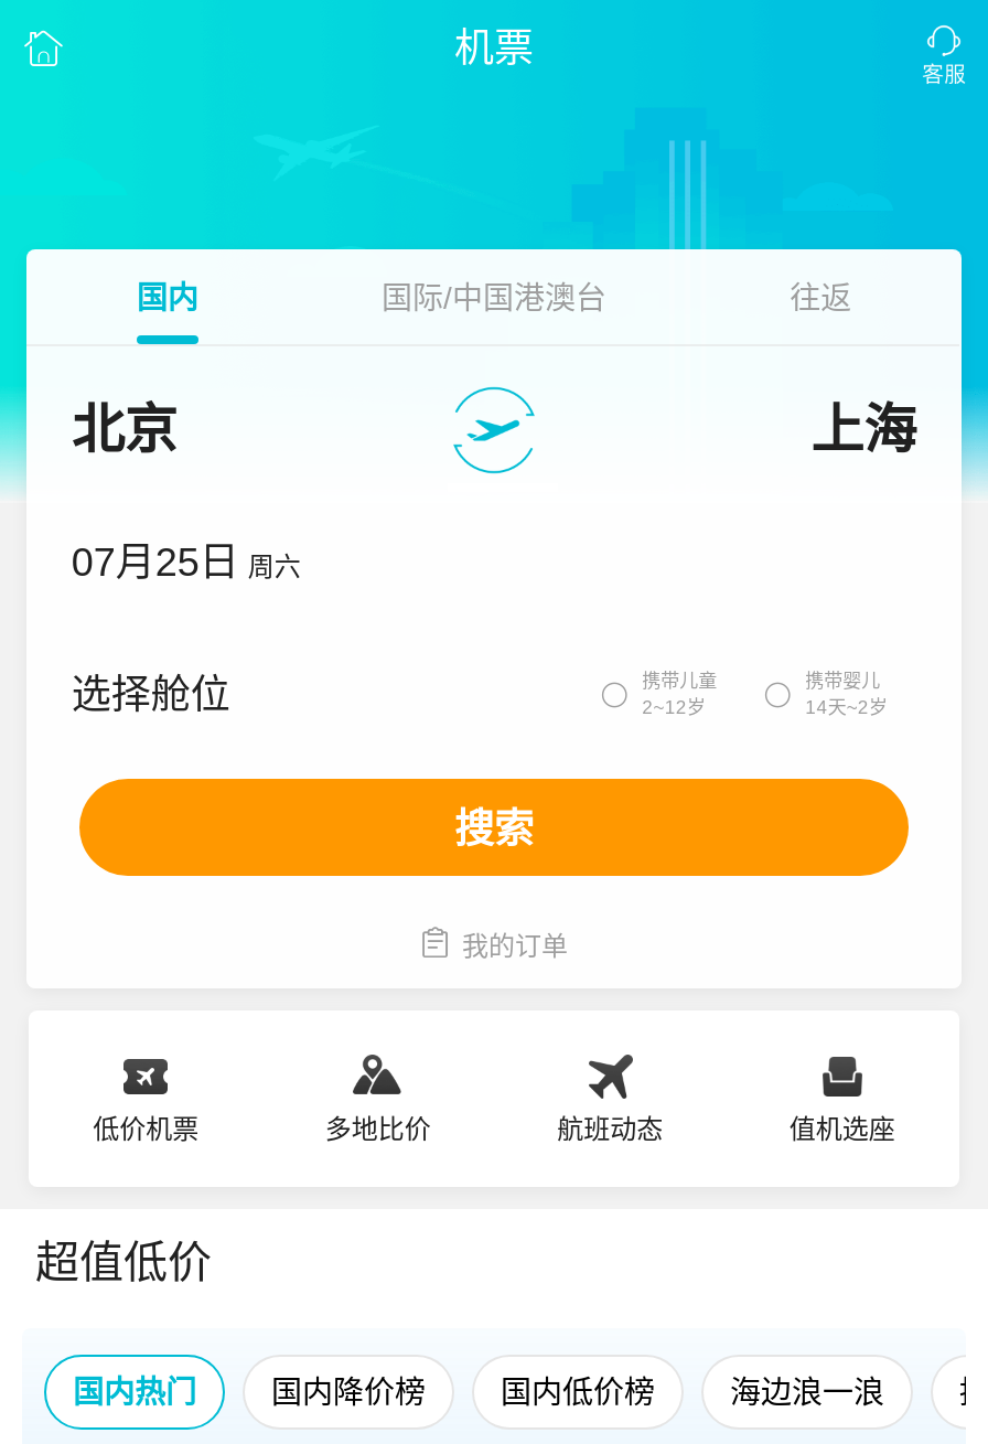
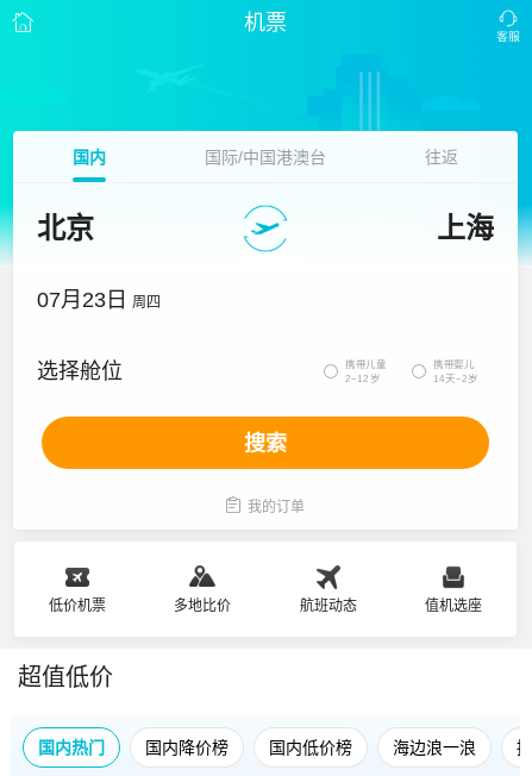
- 07月25日 周六
+ 07月23日 周四
